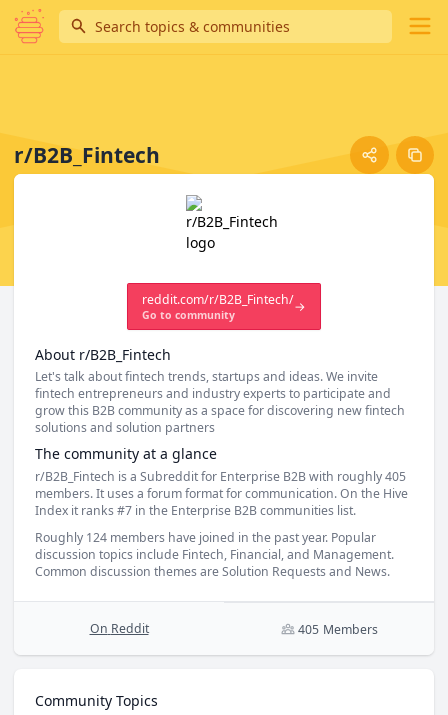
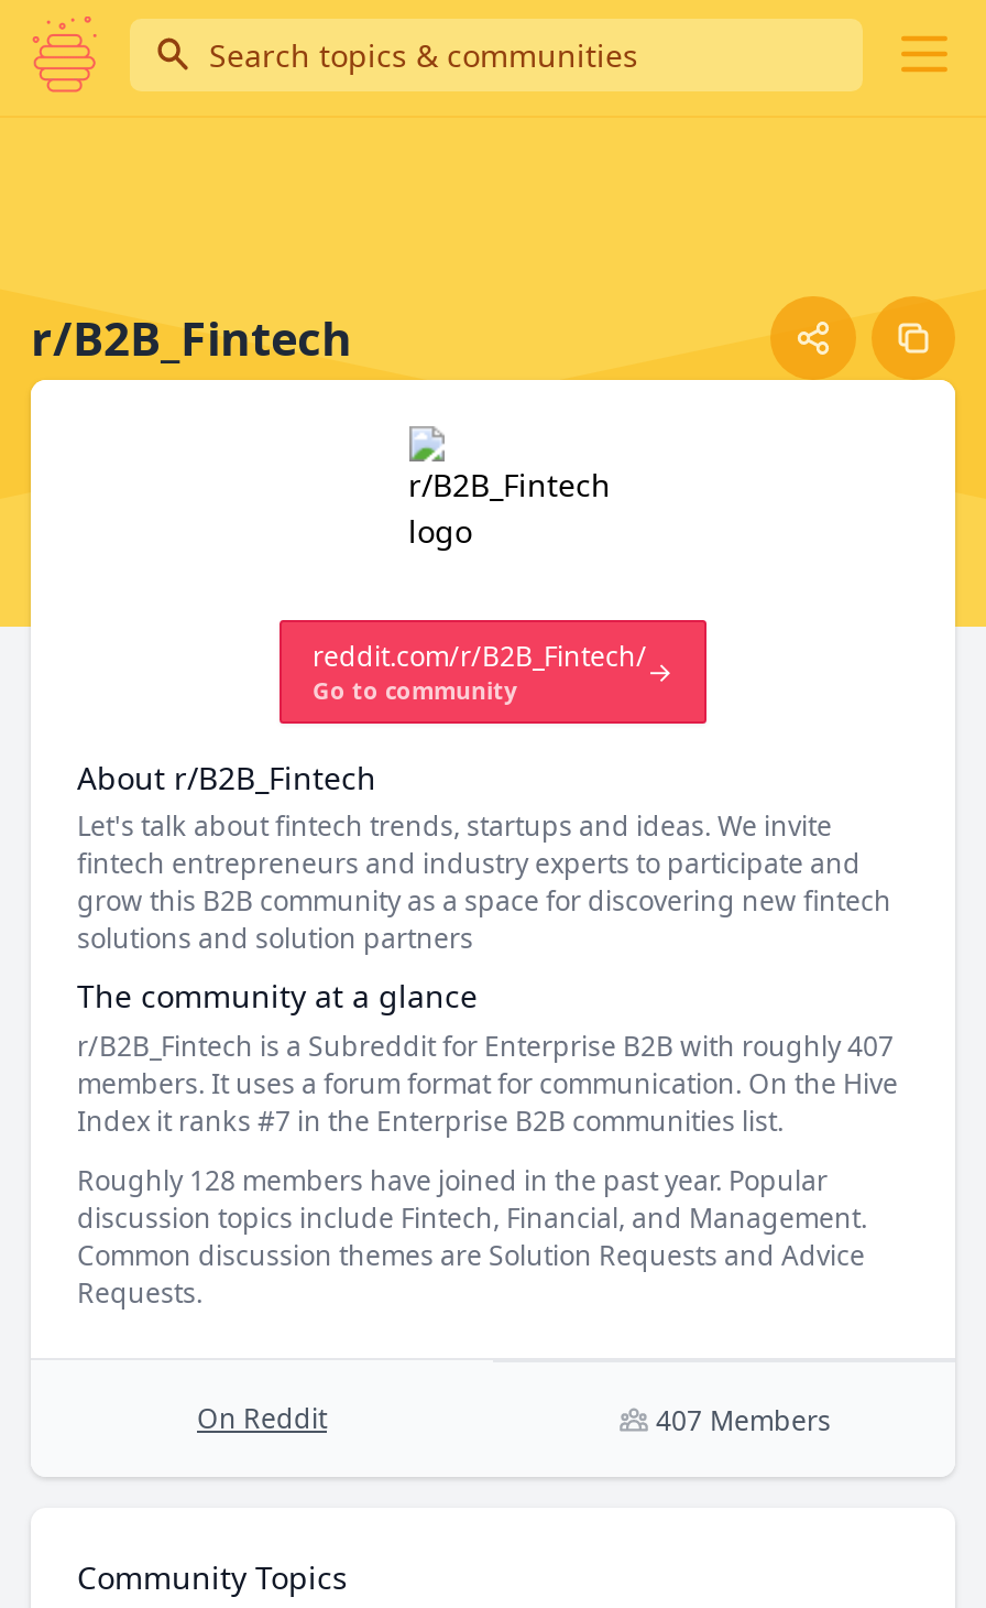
- r/B2B_Fintech is a Subreddit for Enterprise B2B with roughly 405
+ r/B2B_Fintech is a Subreddit for Enterprise B2B with roughly 407

- Roughly 124 members have joined in the past year. Popular
+ Roughly 128 members have joined in the past year. Popular

- Common discussion themes are Solution Requests and News.
+ Common discussion themes are Solution Requests and Advice
+ Requests.

- 405 Members
+ 407 Members
